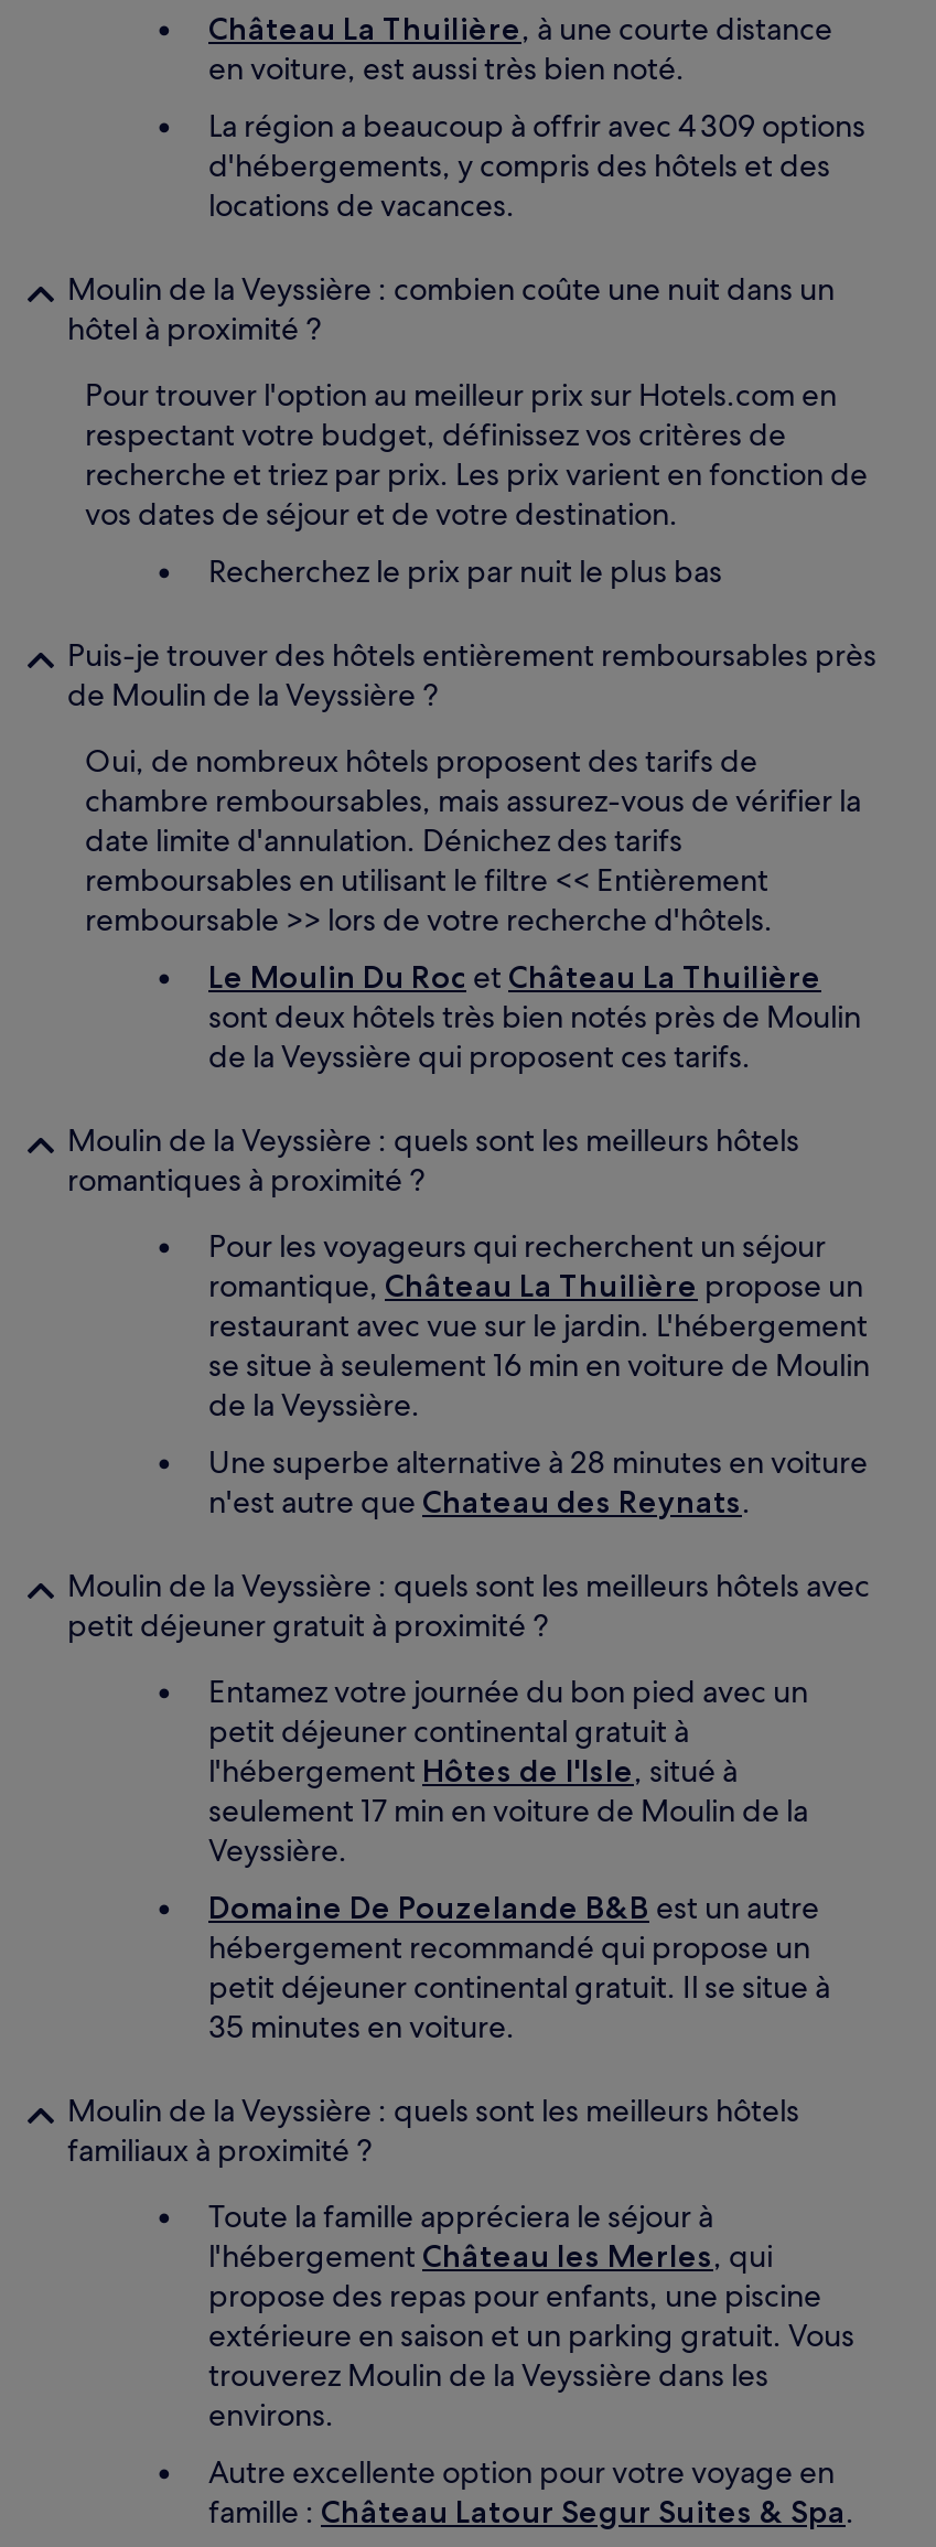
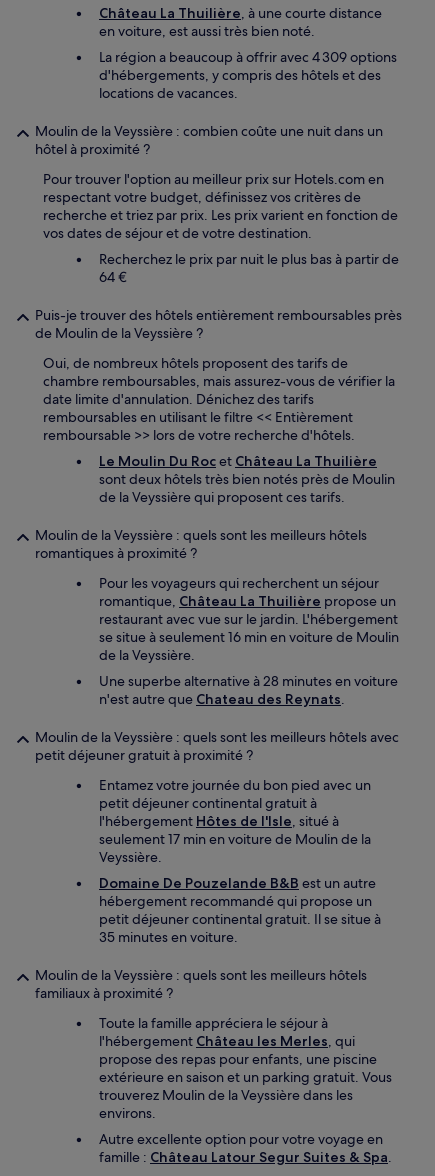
- Recherchez le prix par nuit le plus bas
+ Recherchez le prix par nuit le plus bas à partir de
+ 64 €
